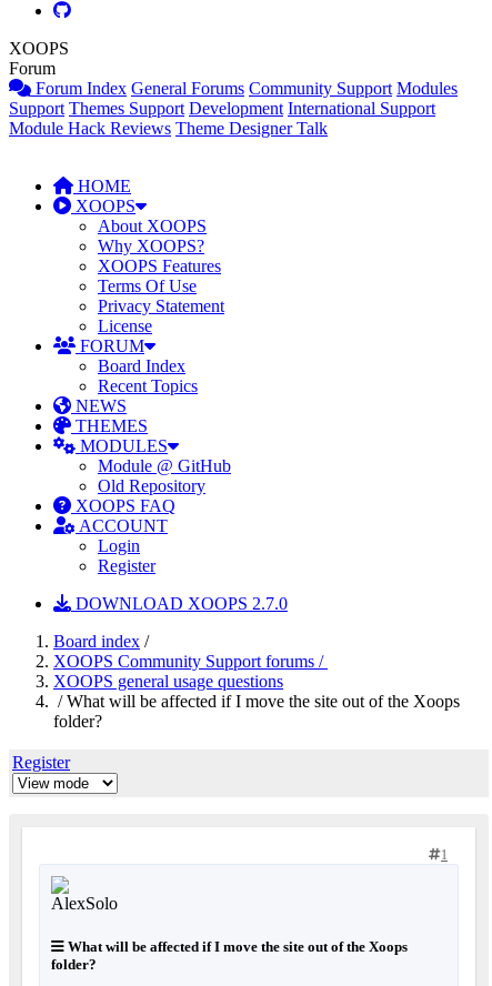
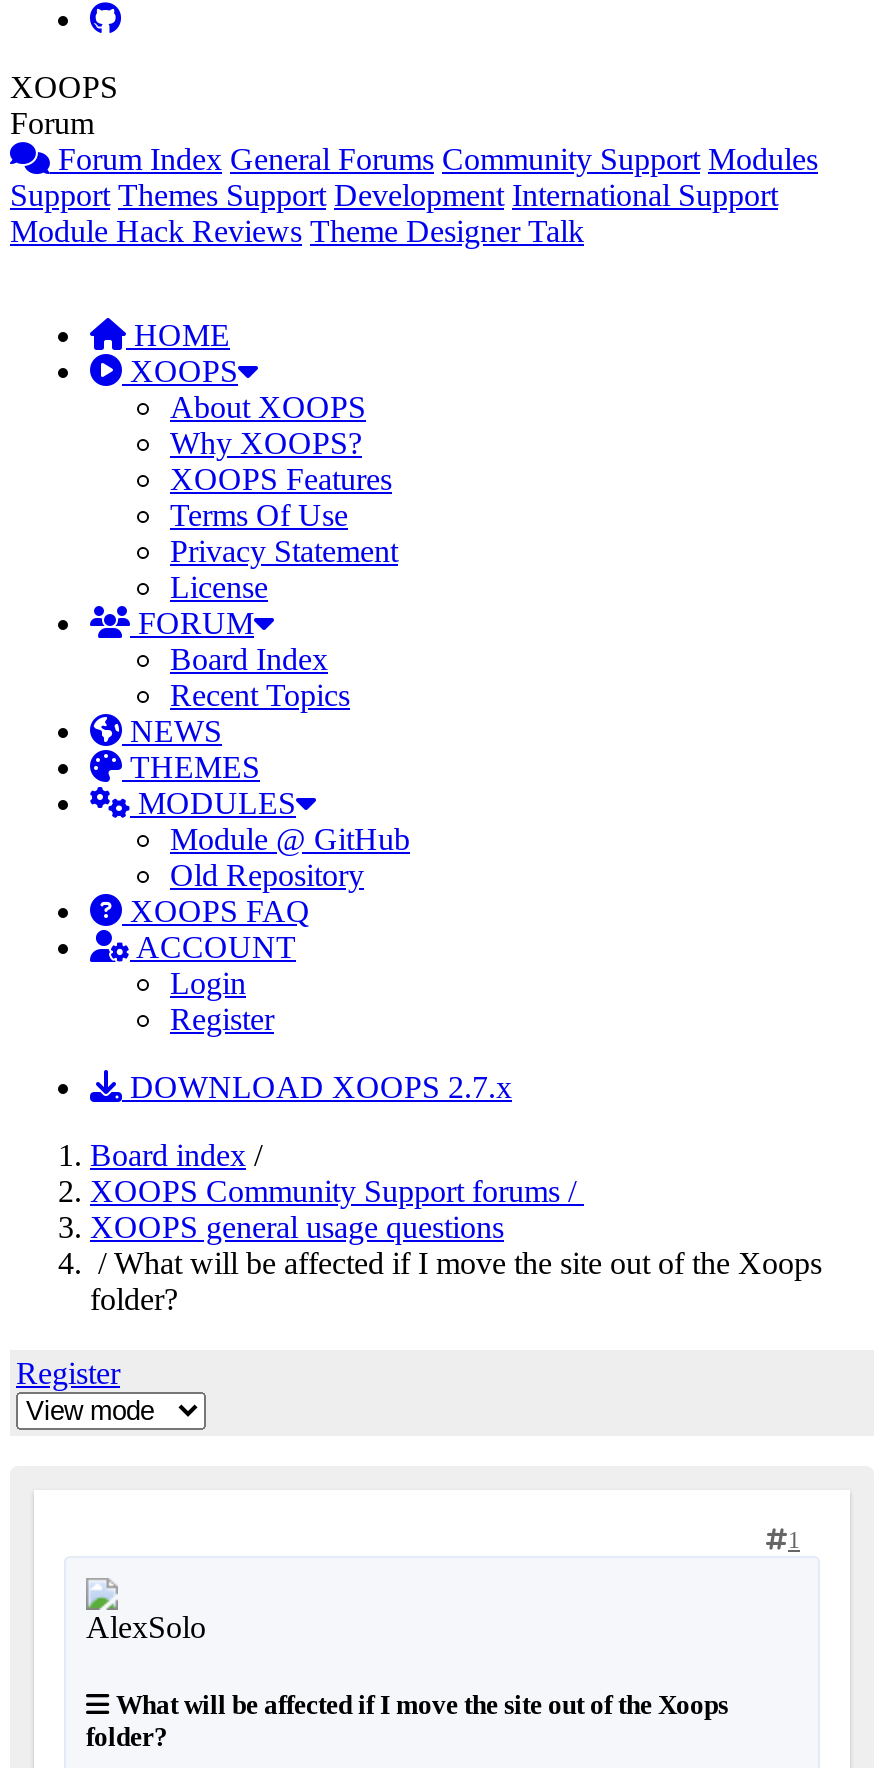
- DOWNLOAD XOOPS 2.7.0
+ DOWNLOAD XOOPS 2.7.x
